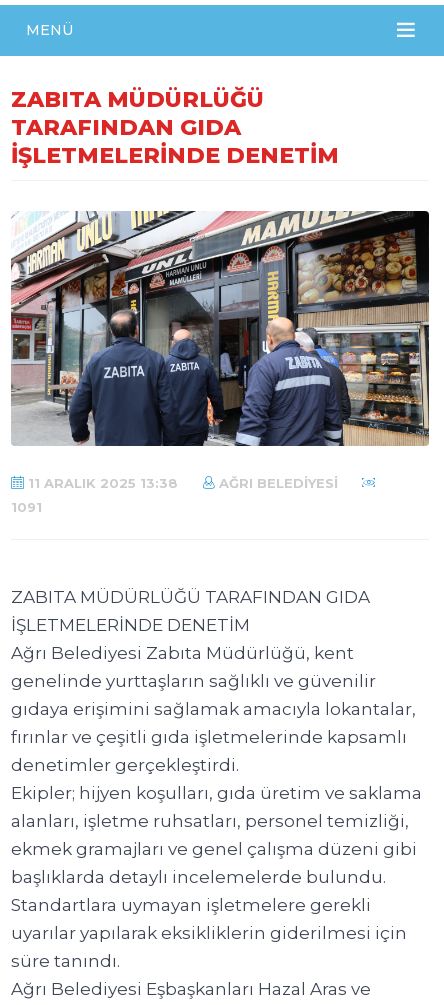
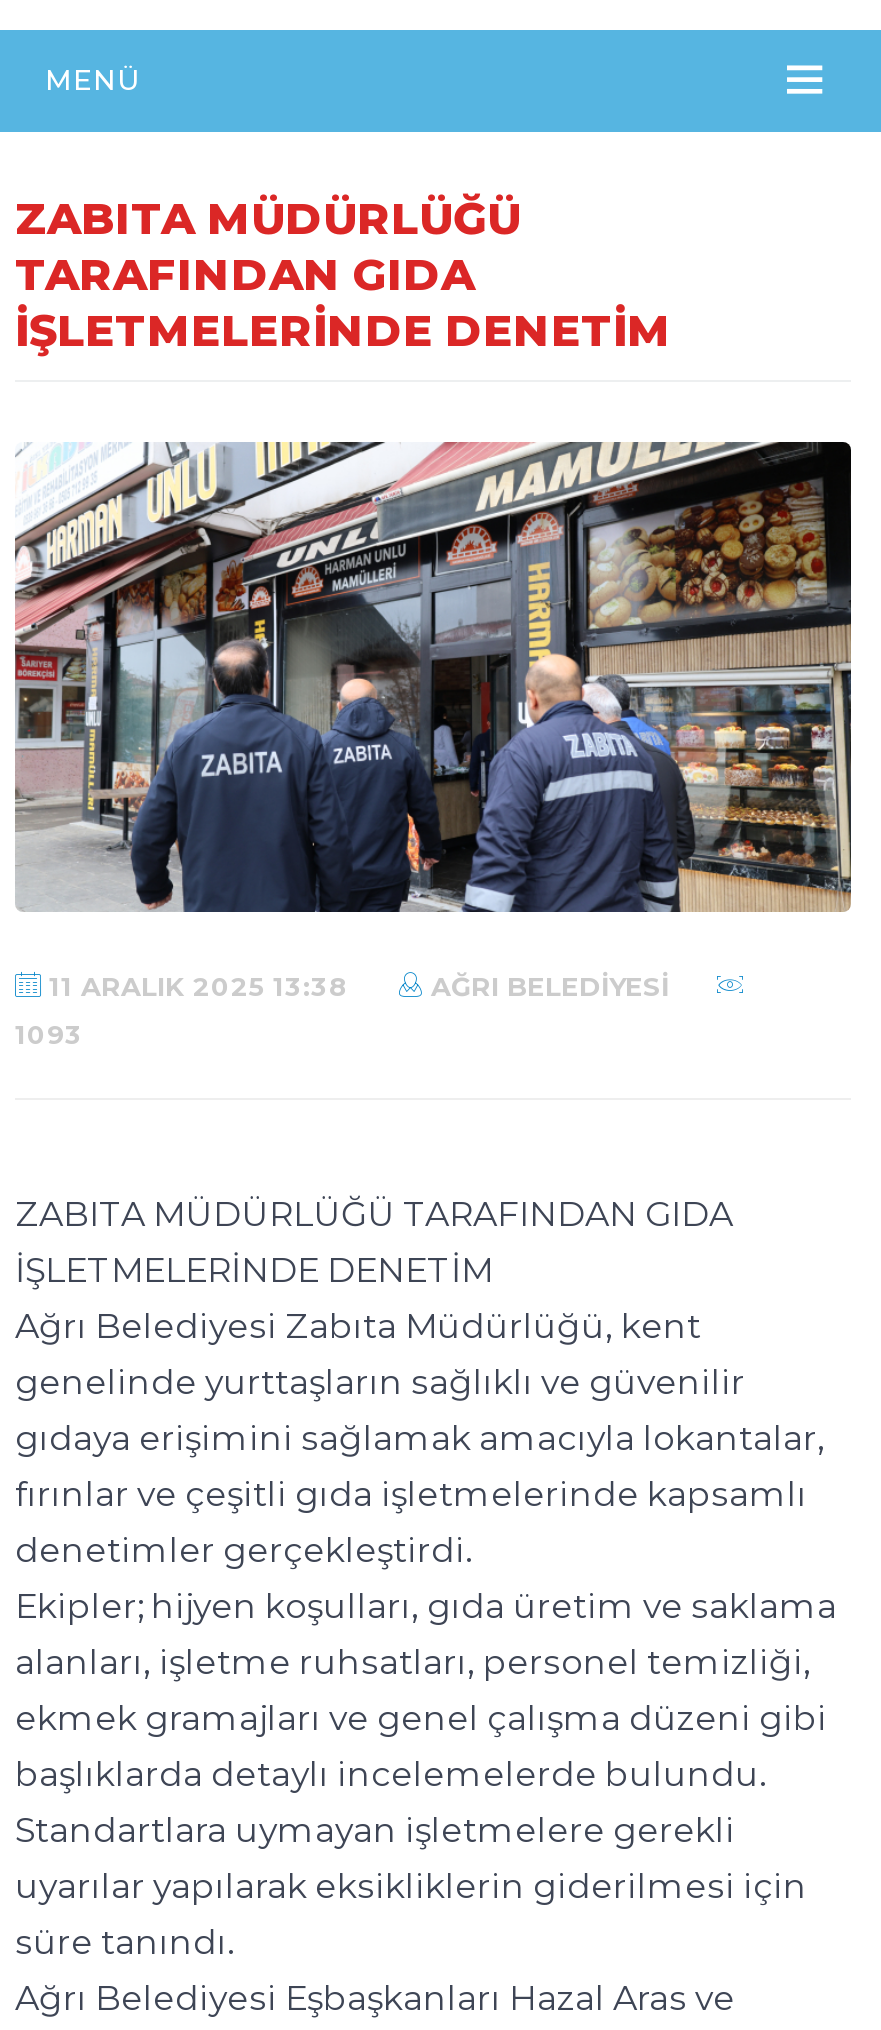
- 1091
+ 1093
